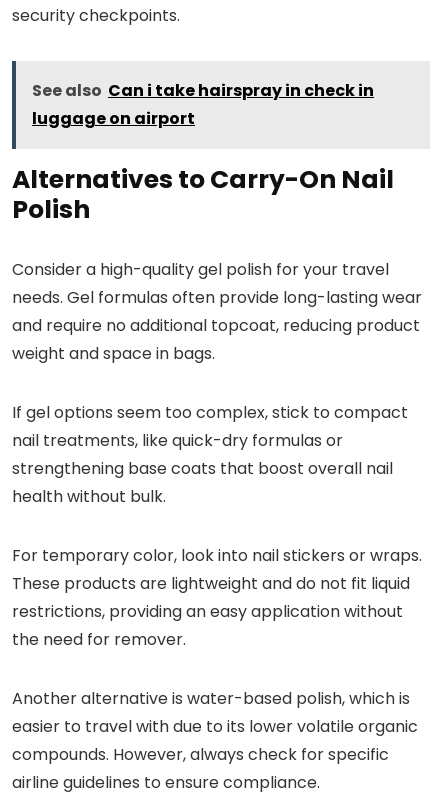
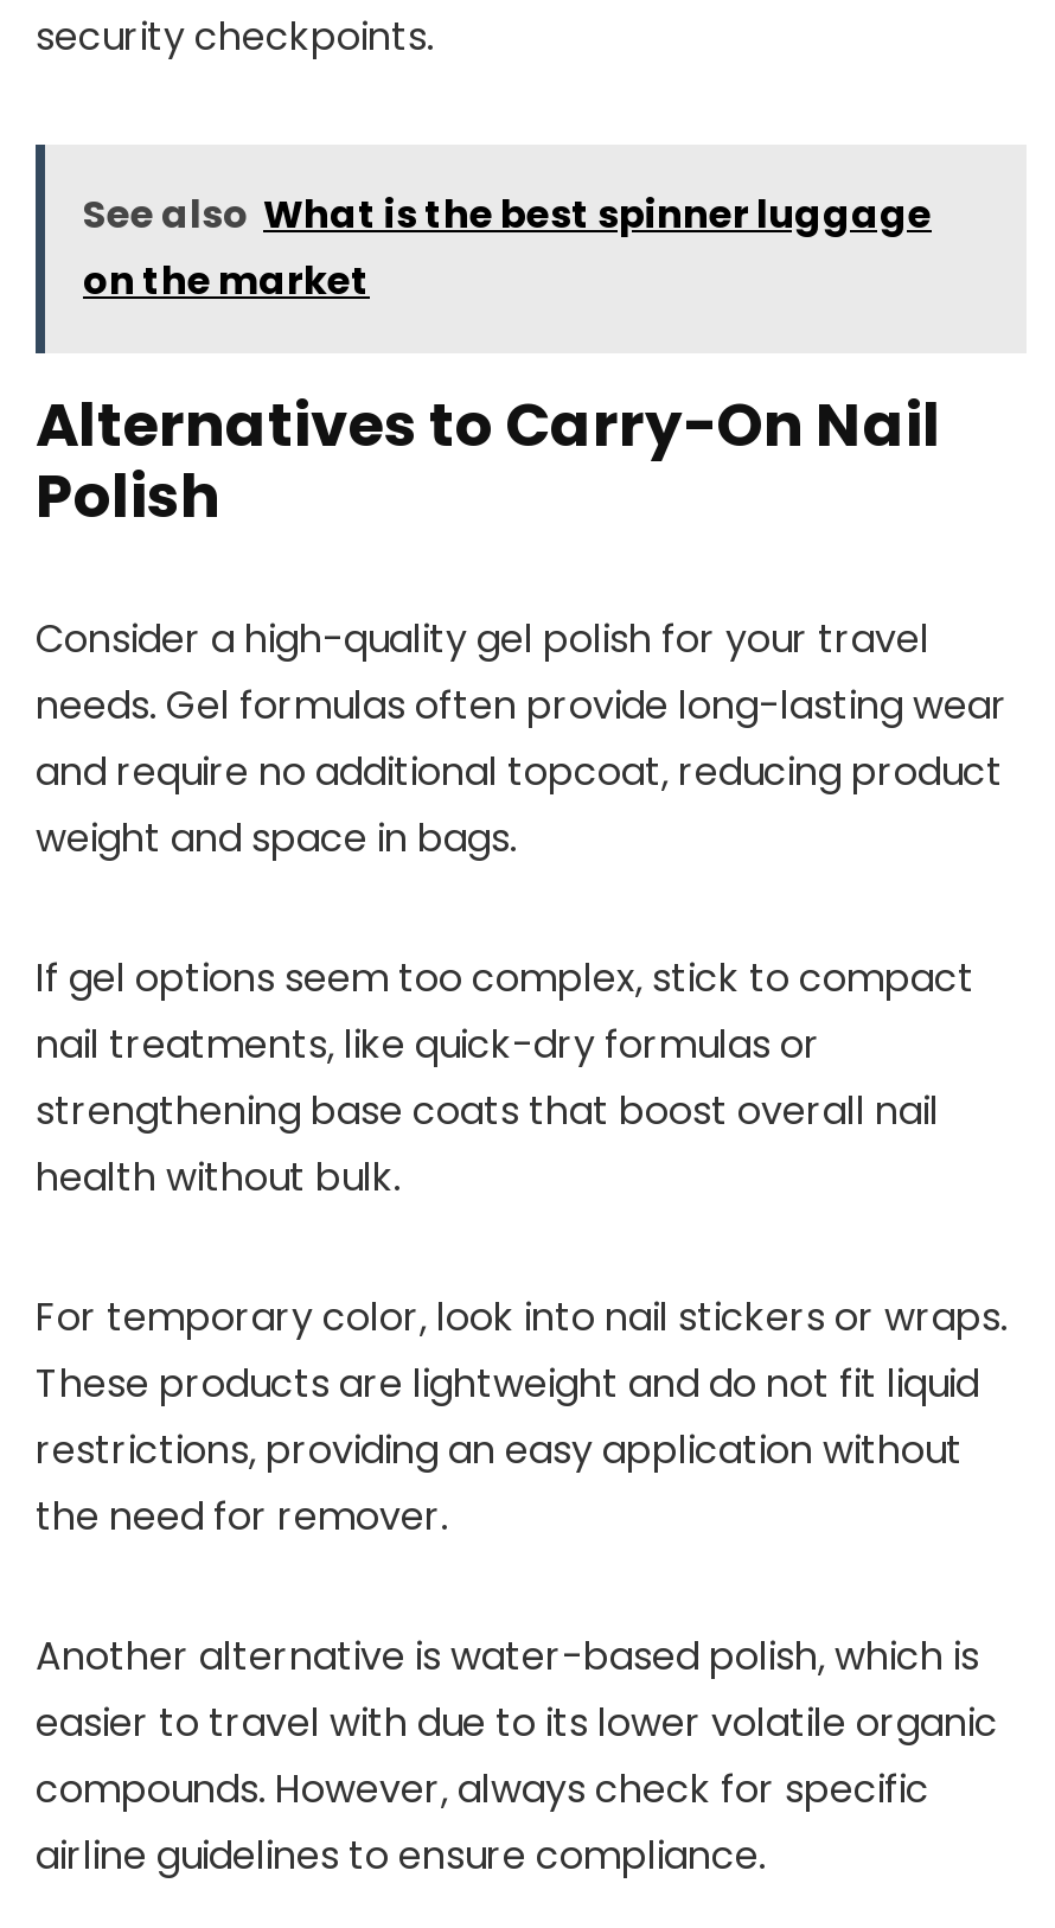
- See also Can i take hairspray in check in
- luggage on airport
+ See also What is the best spinner luggage
+ on the market
